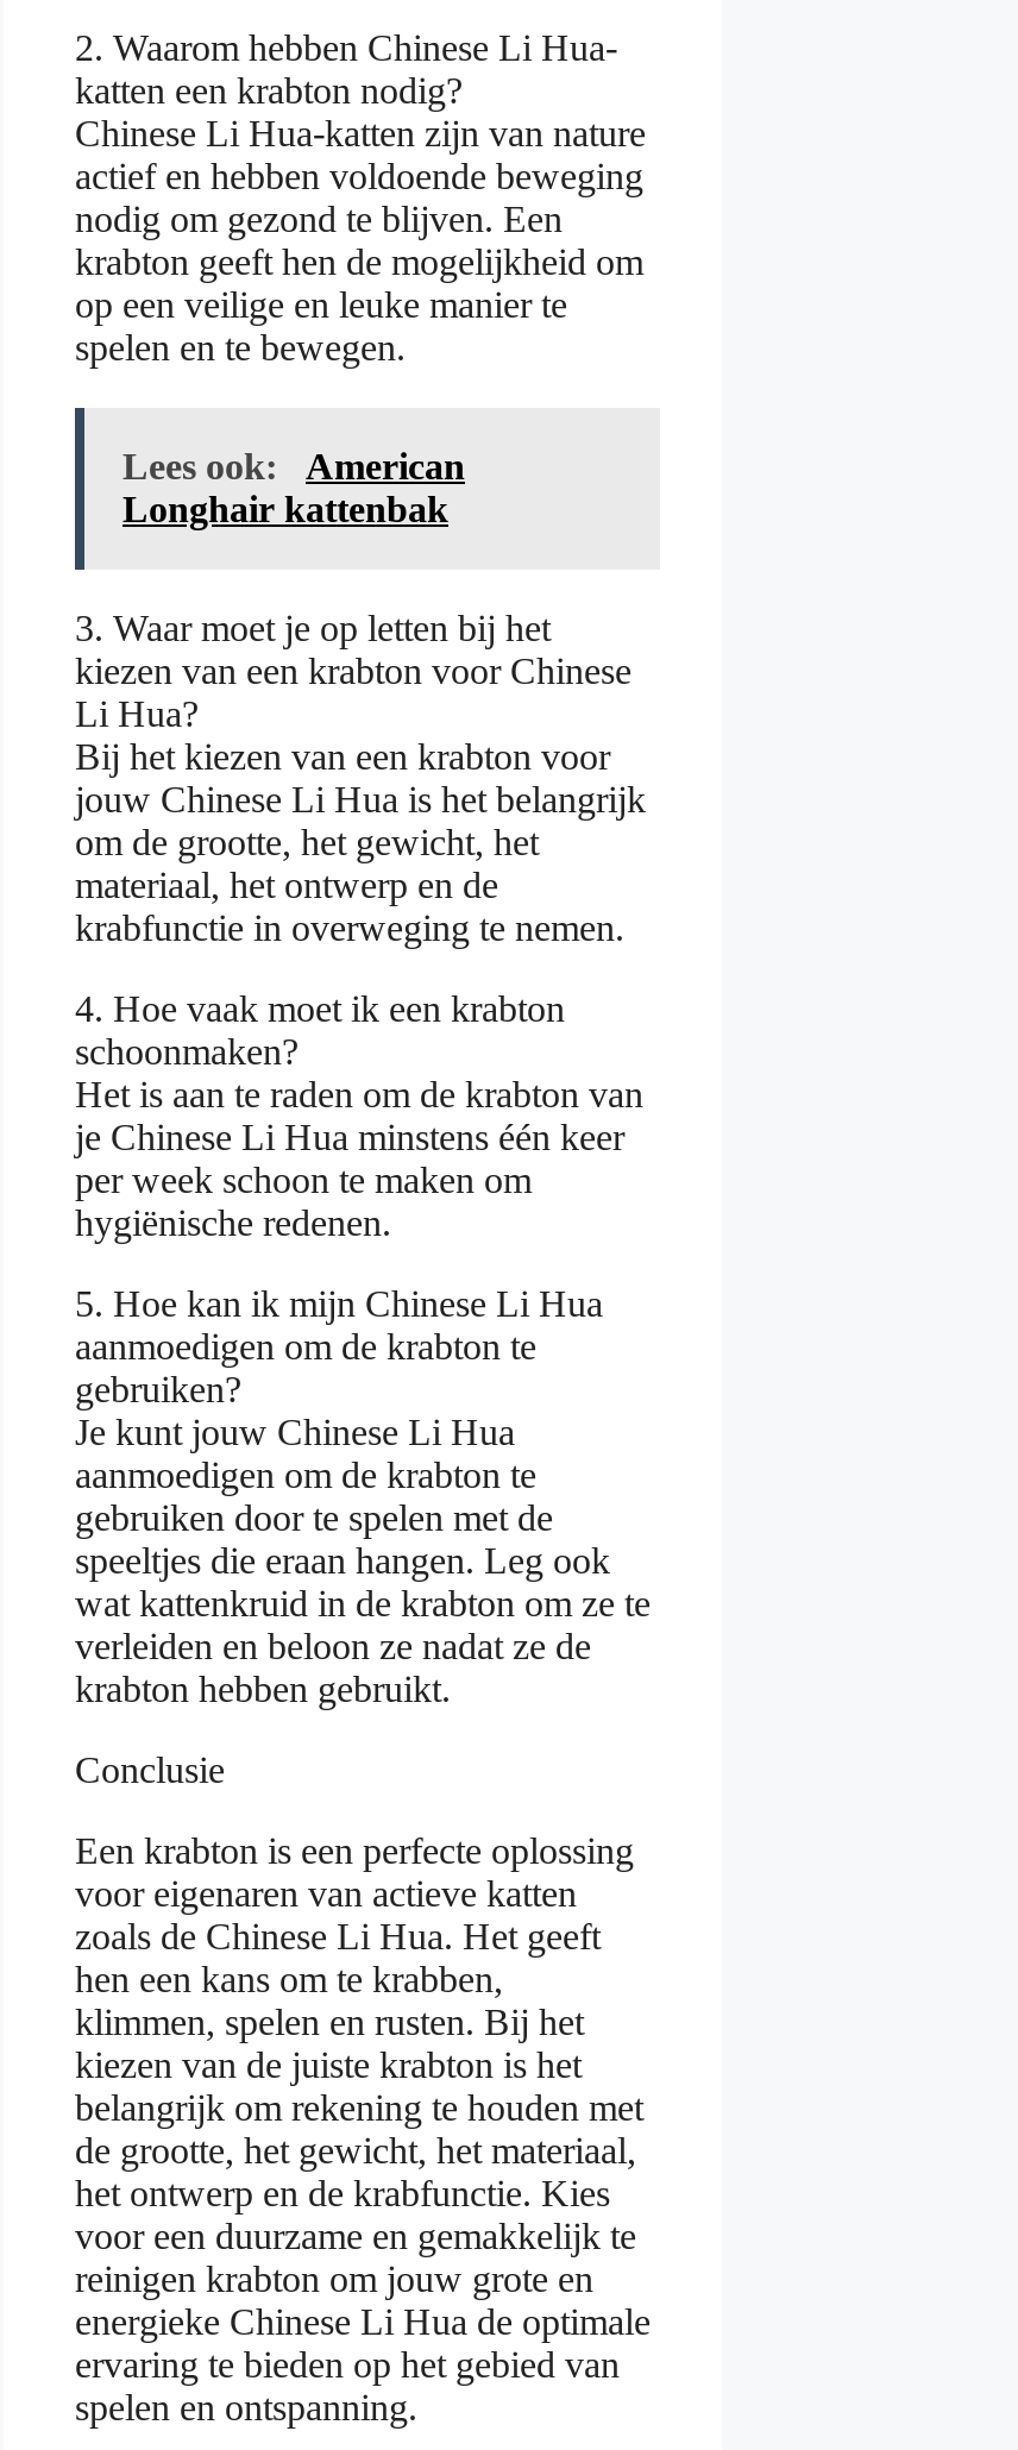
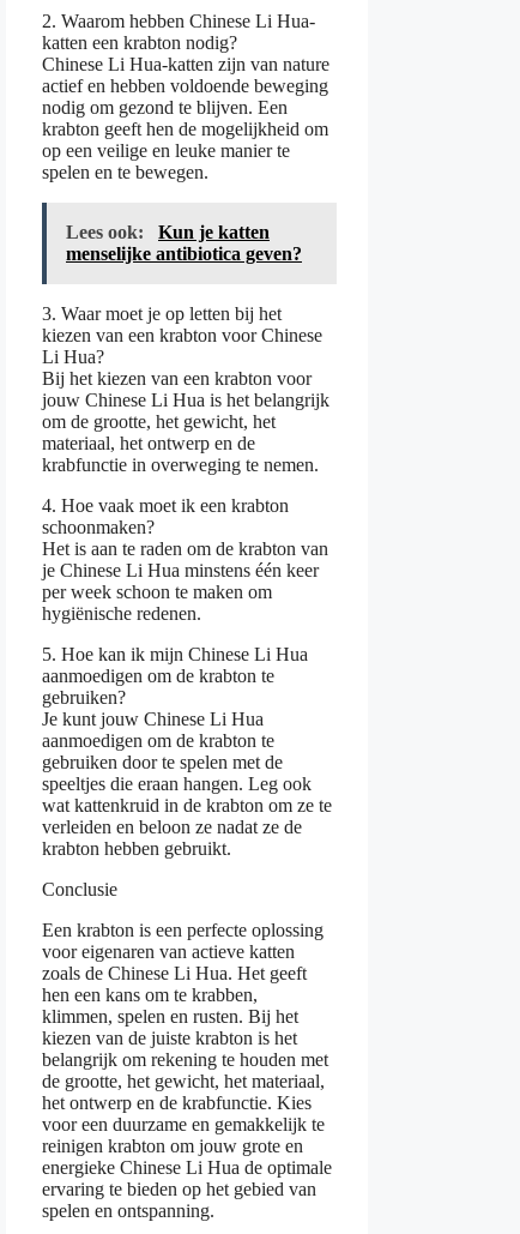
- Lees ook: American
- Longhair kattenbak
+ Lees ook: Kun je katten
+ menselijke antibiotica geven?
